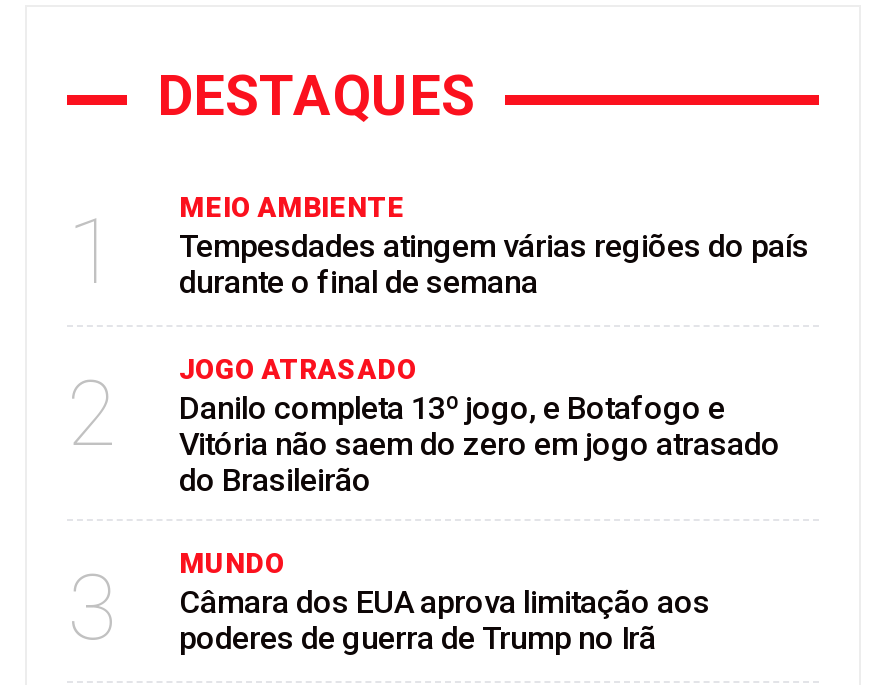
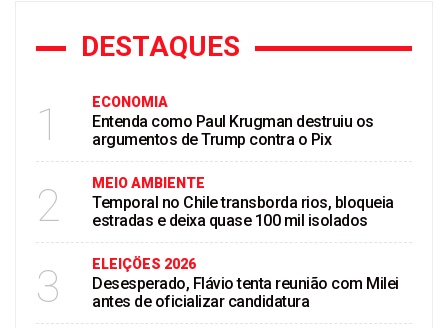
moved down: MEIO AMBIENTE

- Tempesdades atingem várias regiões do país
- durante o final de semana
+ ECONOMIA
+ Entenda como Paul Krugman destruiu os
+ argumentos de Trump contra o Pix

- JOGO ATRASADO
- Danilo completa 13º jogo, e Botafogo e
- Vitória não saem do zero em jogo atrasado
- do Brasileirão
+ Temporal no Chile transborda rios, bloqueia
+ estradas e deixa quase 100 mil isolados

- MUNDO
- Câmara dos EUA aprova limitação aos
- poderes de guerra de Trump no Irã
+ ELEIÇÖES 2026
+ Desesperado, Flávio tenta reunião com Milei
+ antes de oficializar candidatura
